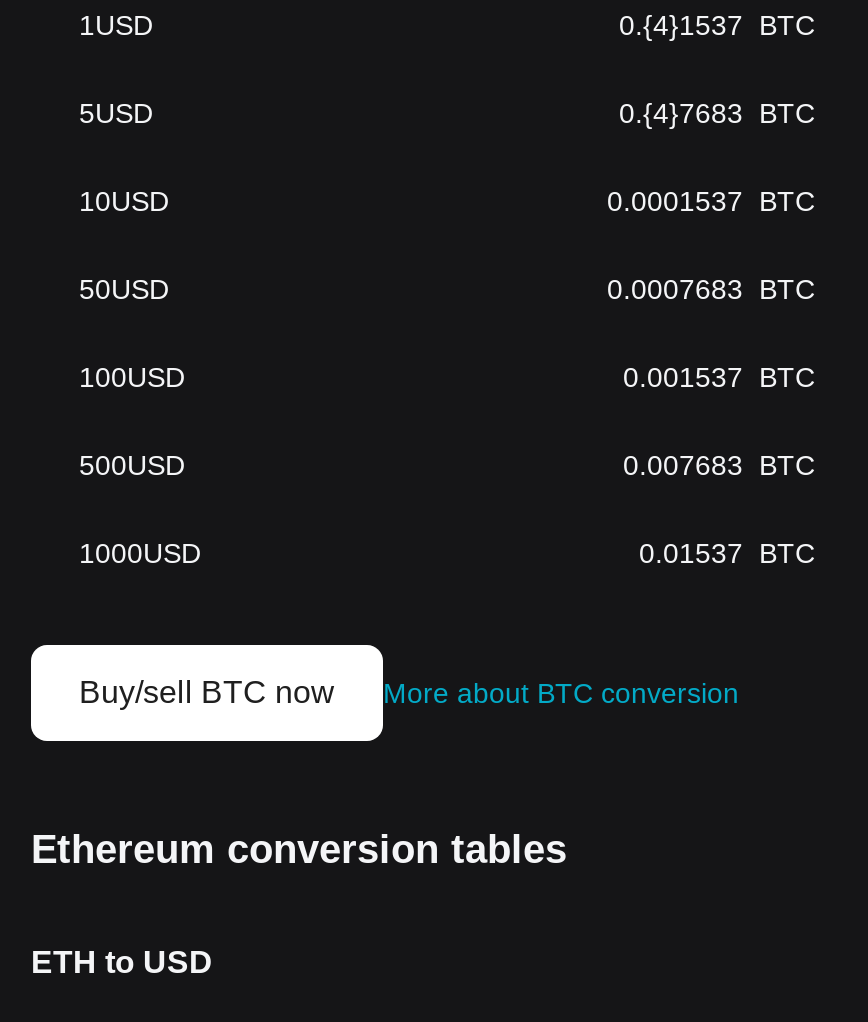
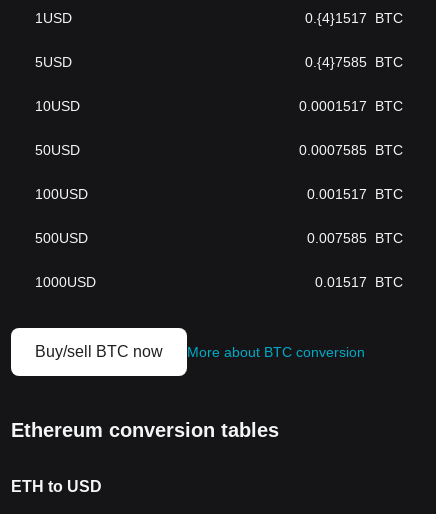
- 0.{4}1537 BTC
+ 0.{4}1517 BTC

- 0.{4}7683 BTC
+ 0.{4}7585 BTC

- 0.0001537 BTC
+ 0.0001517 BTC

- 0.0007683 BTC
+ 0.0007585 BTC

- 0.001537 BTC
+ 0.001517 BTC

- 0.007683 BTC
+ 0.007585 BTC

- 0.01537 BTC
+ 0.01517 BTC
